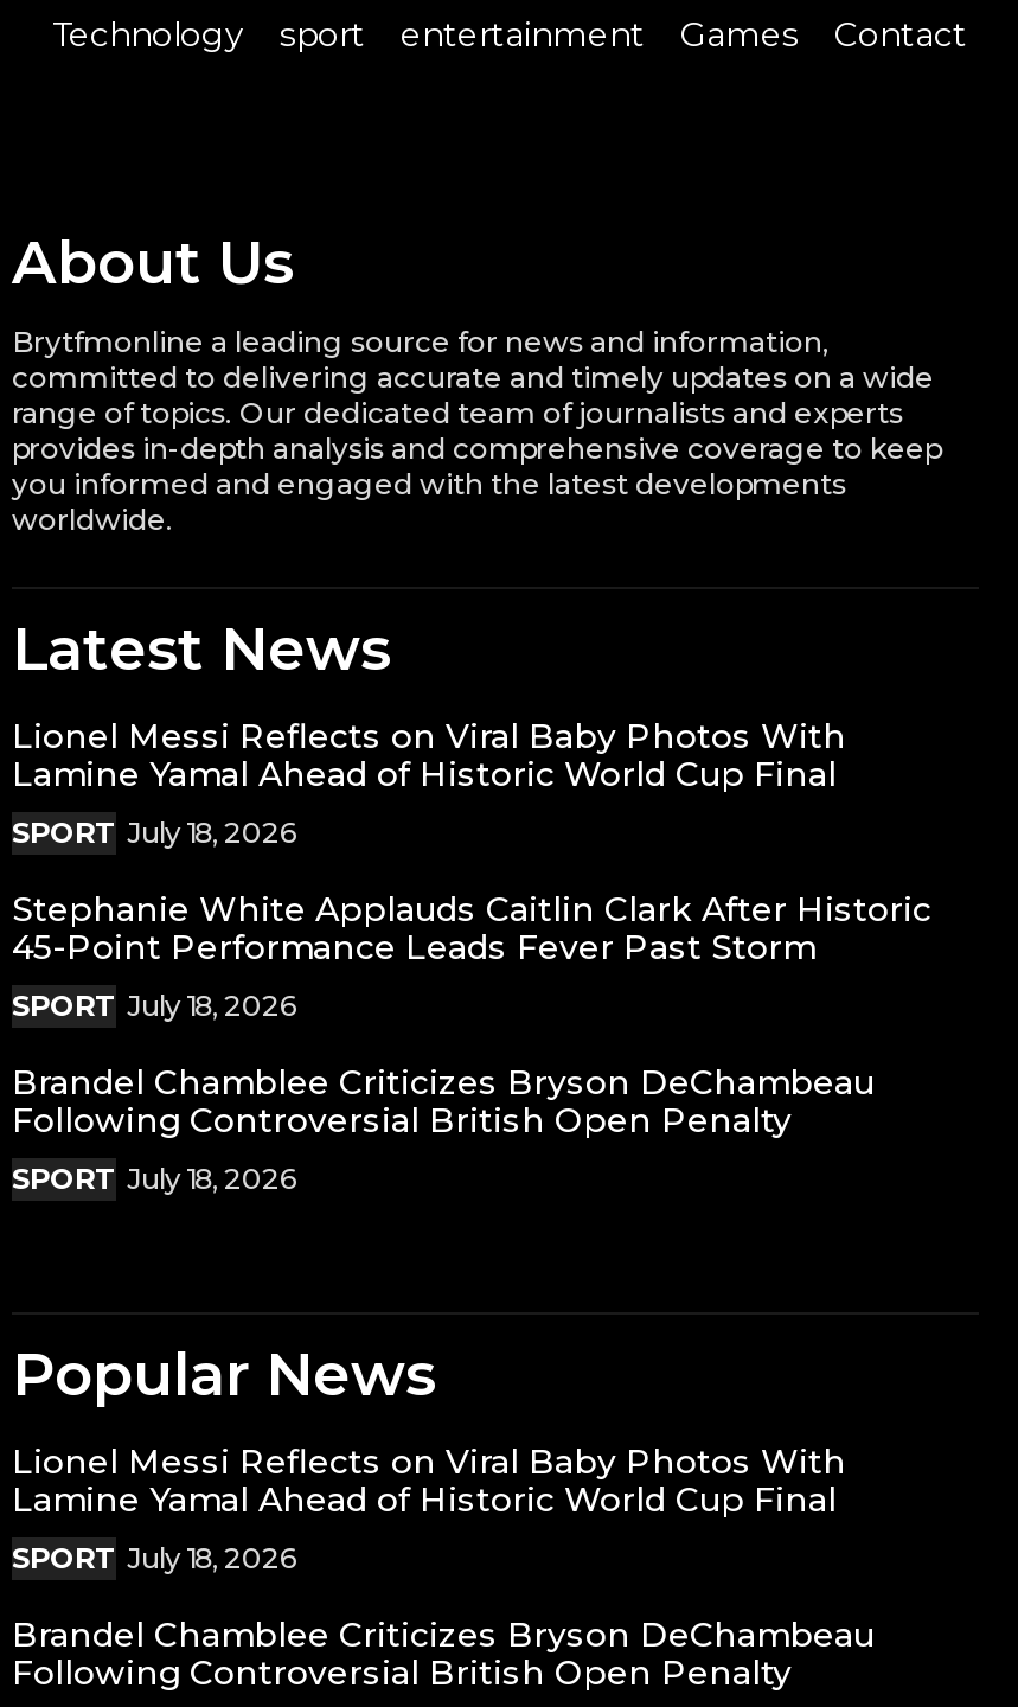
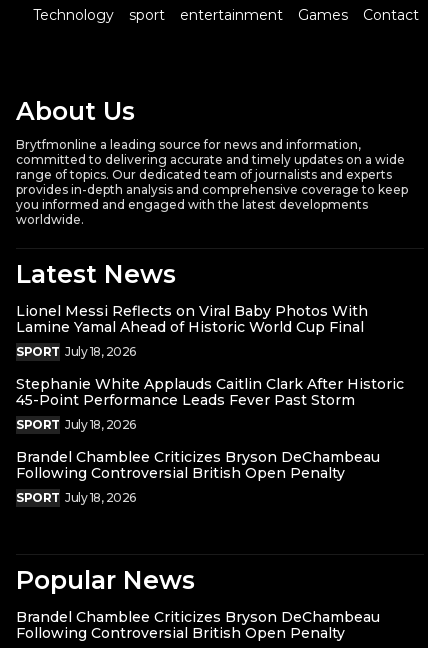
- Lionel Messi Reflects on Viral Baby Photos With
- Lamine Yamal Ahead of Historic World Cup Final
- SPORT July 18, 2026
